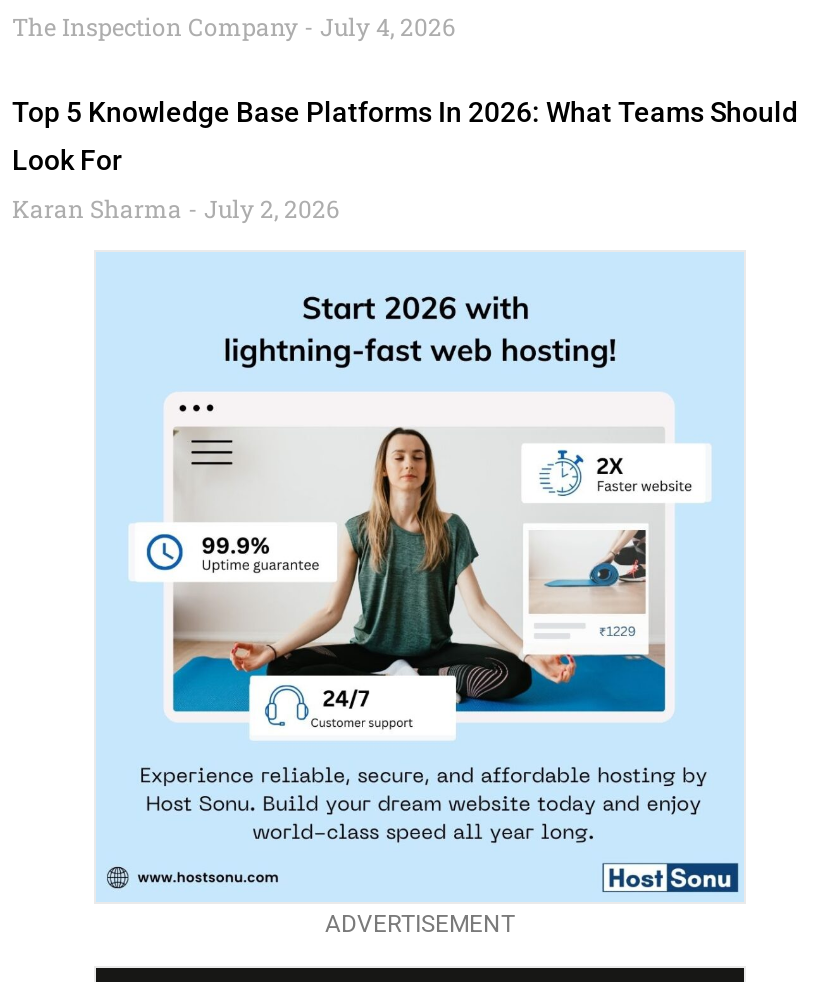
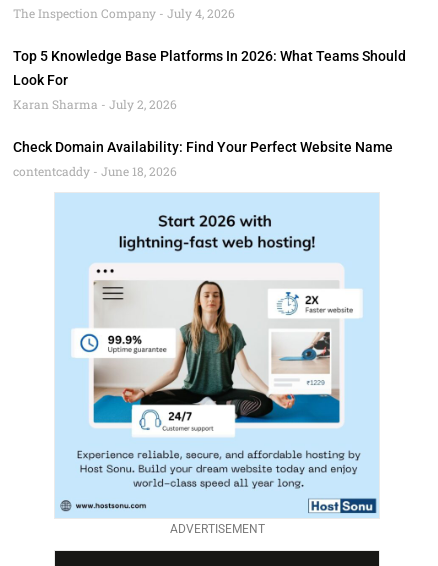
+ Check Domain Availability: Find Your Perfect Website Name
+ contentcaddy June 18, 2026
